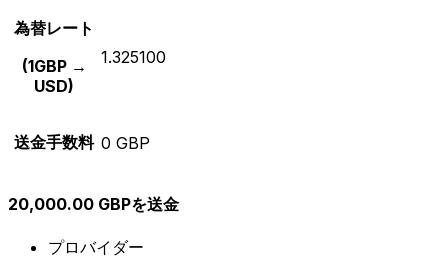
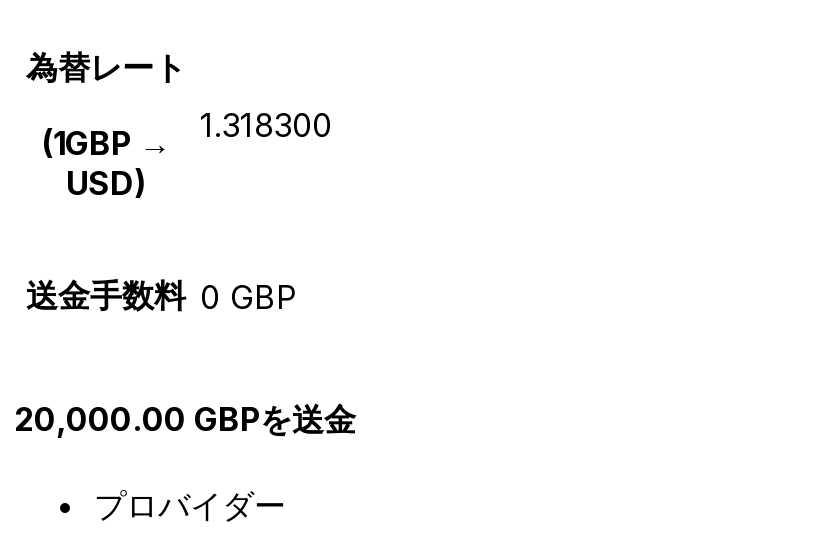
- 1.325100
+ 1.318300
